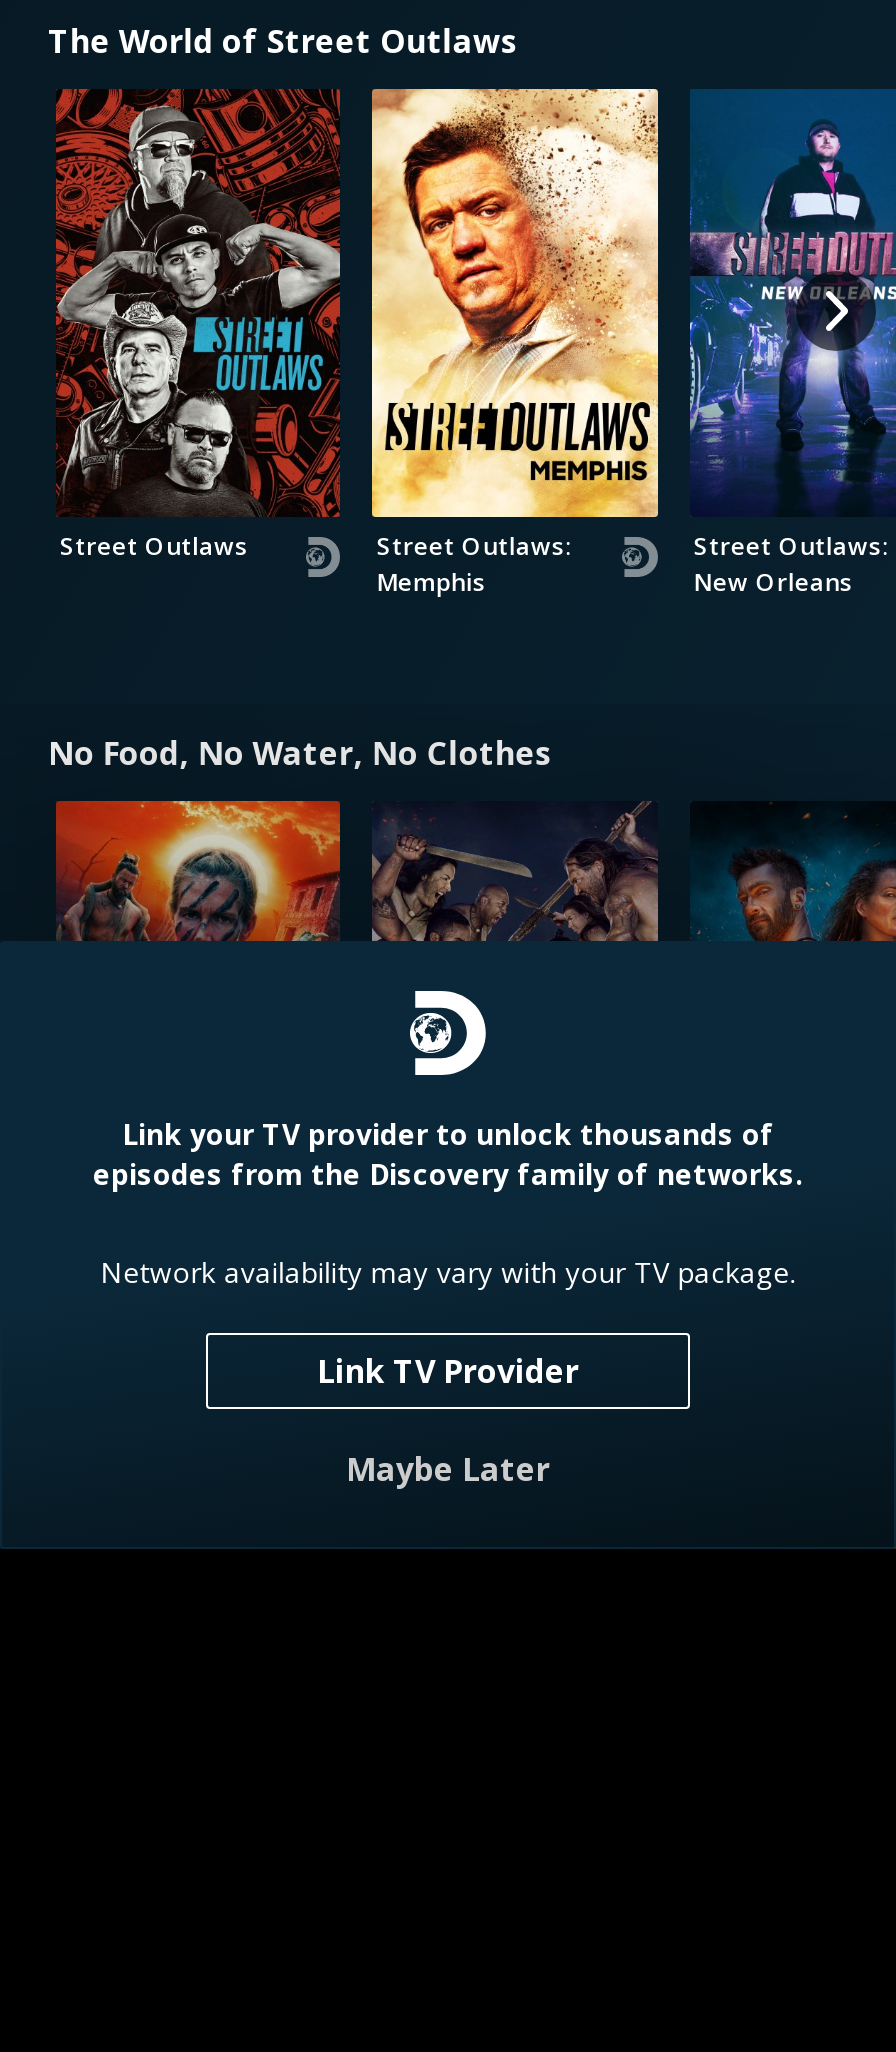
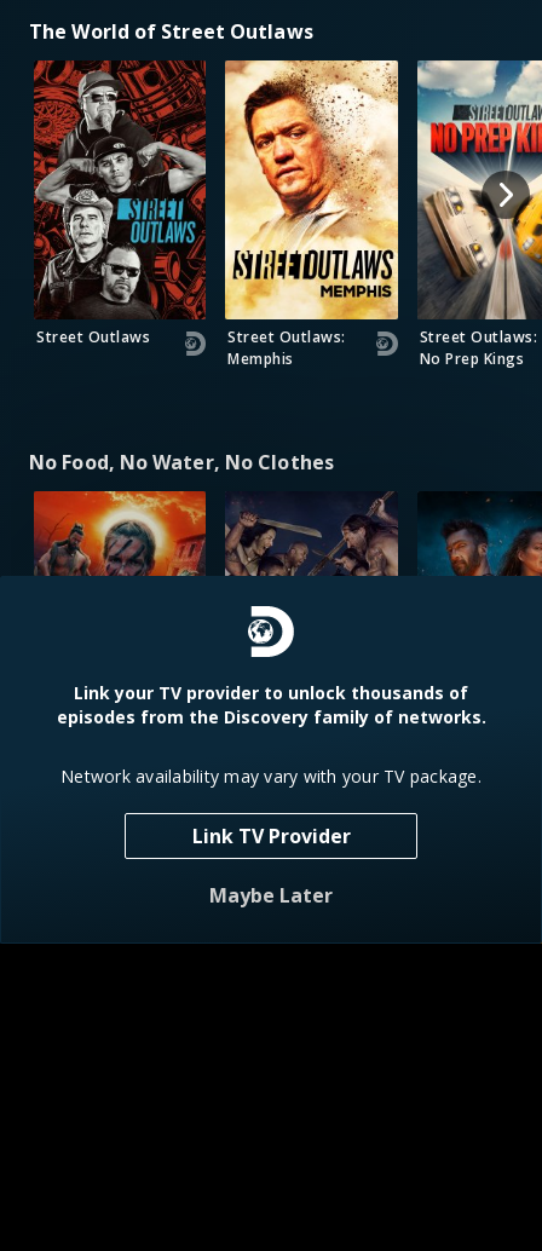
- [image]
- New Orleans
+ [image]
+ No Prep Kings
